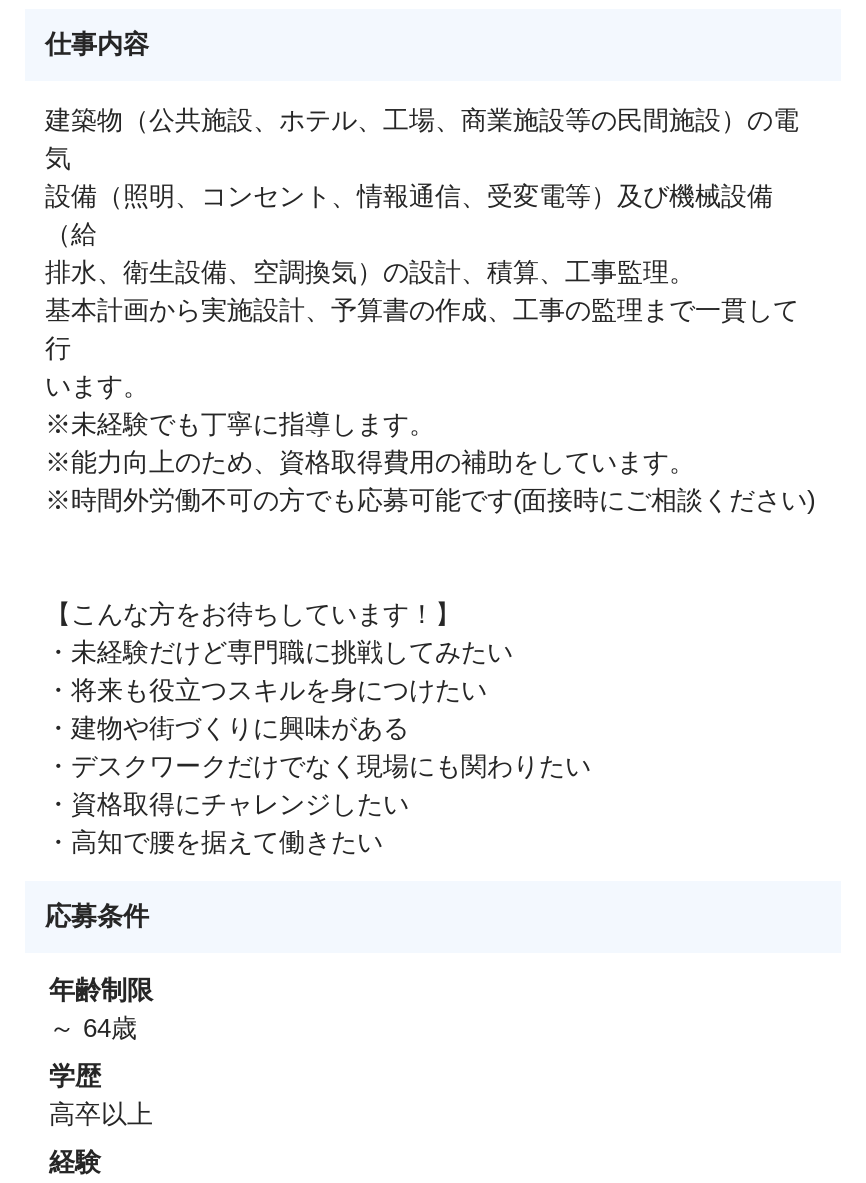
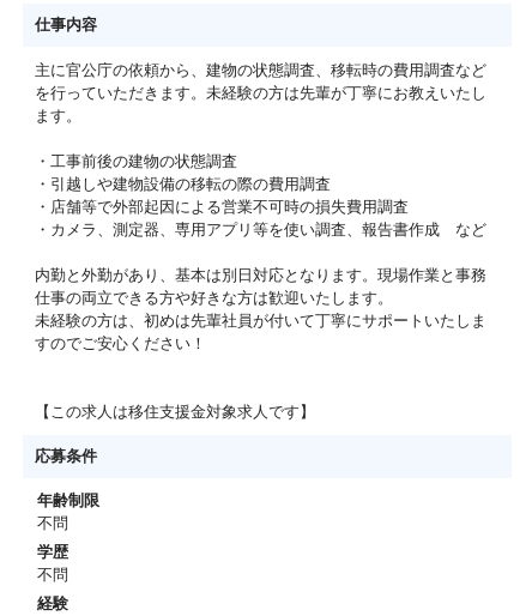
- 建築物（公共施設、ホテル、工場、商業施設等の民間施設）の電
- 気
- 設備（照明、コンセント、情報通信、受変電等）及び機械設備
- （給
- 排水、衛生設備、空調換気）の設計、積算、工事監理。
- 基本計画から実施設計、予算書の作成、工事の監理まで一貫して
- 行
- います。
- ※未経験でも丁寧に指導します。
- ※能力向上のため、資格取得費用の補助をしています。
- ※時間外労働不可の方でも応募可能です(面接時にご相談ください)
+ 主に官公庁の依頼から、建物の状態調査、移転時の費用調査など
+ を行っていただきます。未経験の方は先輩が丁寧にお教えいたし
+ ます。
+ ・工事前後の建物の状態調査
+ ・引越しや建物設備の移転の際の費用調査
+ ・店舗等で外部起因による営業不可時の損失費用調査
+ ・カメラ、測定器、専用アプリ等を使い調査、報告書作成 など
+ 内勤と外勤があり、基本は別日対応となります。現場作業と事務
+ 仕事の両立できる方や好きな方は歓迎いたします。
+ 未経験の方は、初めは先輩社員が付いて丁寧にサポートいたしま
+ すのでご安心ください！

- 【こんな方をお待ちしています！】
- ・未経験だけど専門職に挑戦してみたい
- ・将来も役立つスキルを身につけたい
- ・建物や街づくりに興味がある
- ・デスクワークだけでなく現場にも関わりたい
- ・資格取得にチャレンジしたい
- ・高知で腰を据えて働きたい
+ 【この求人は移住支援金対象求人です】

- ～ 64歳
+ 不問

- 高卒以上
+ 不問
